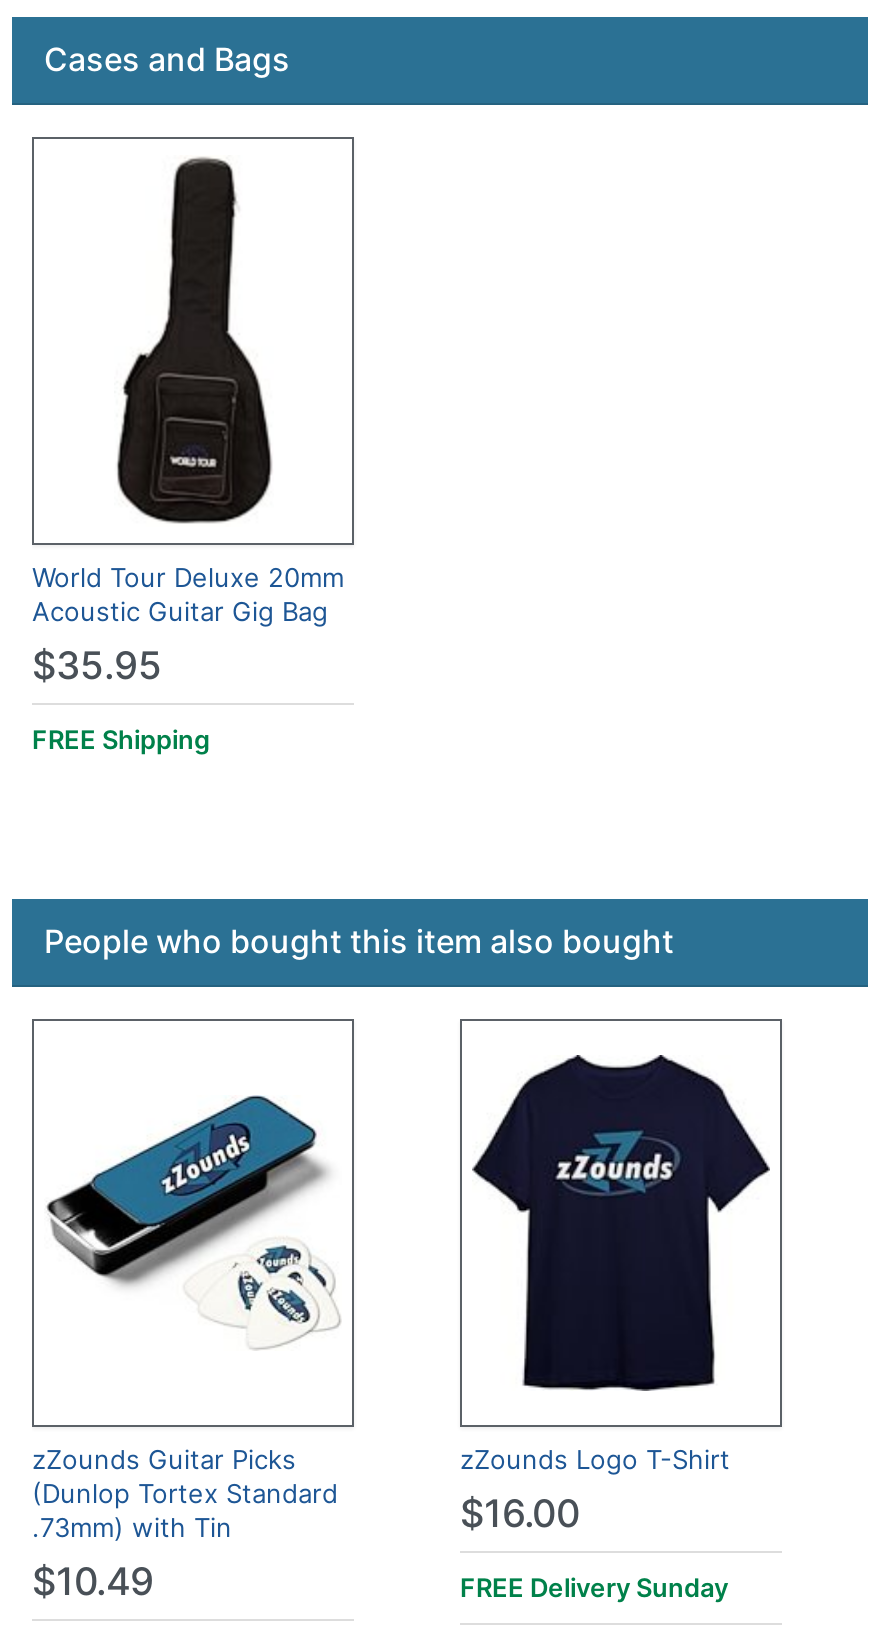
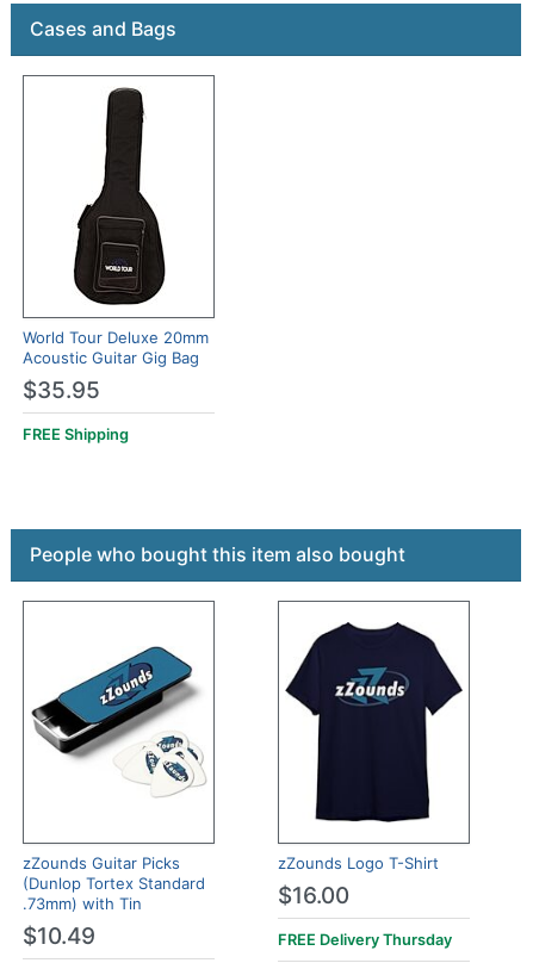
- FREE Delivery Sunday
+ FREE Delivery Thursday
